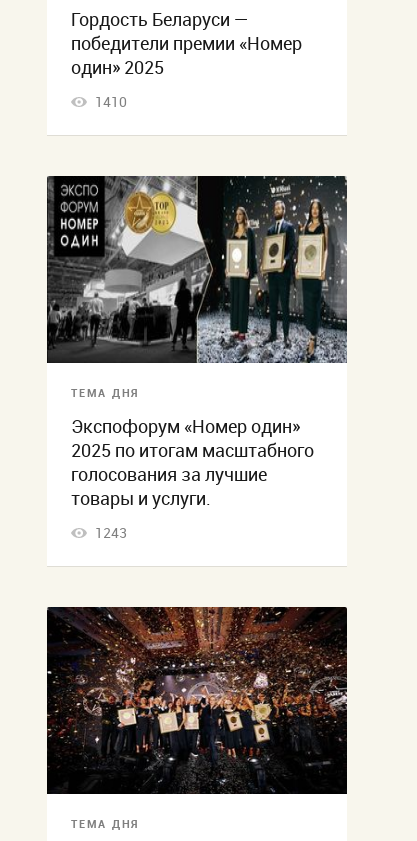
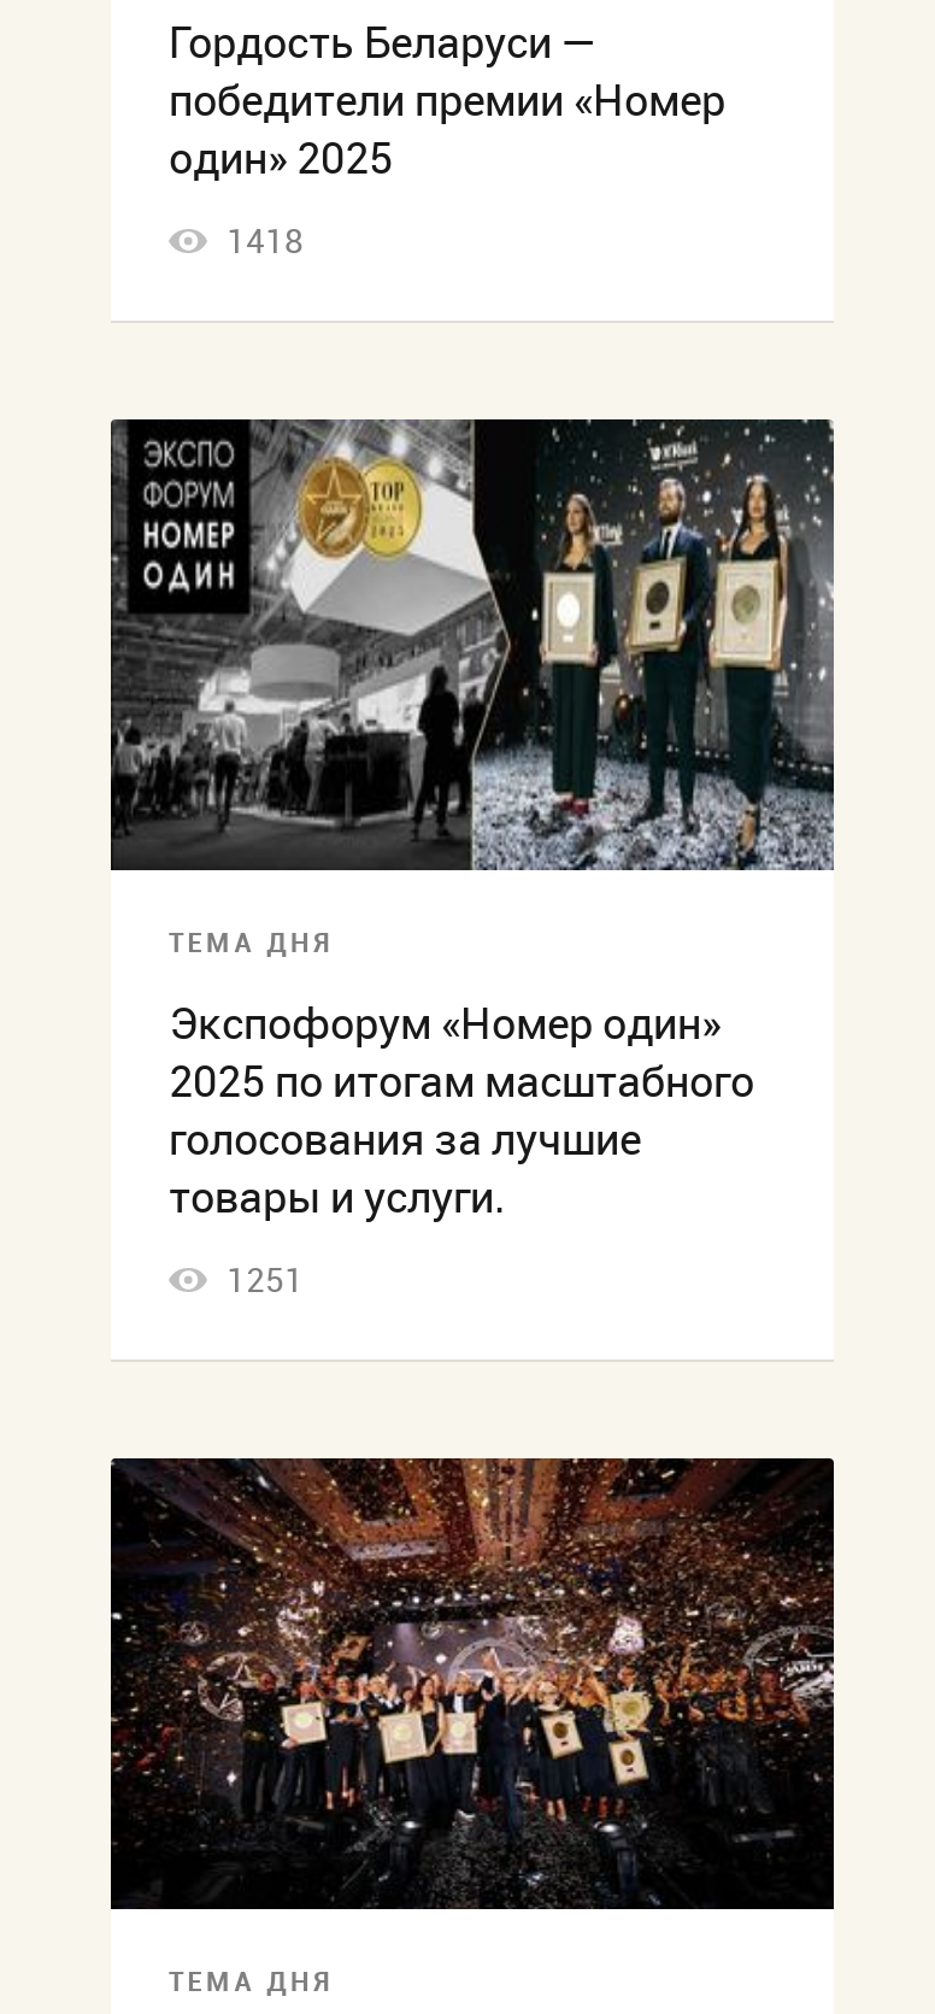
- 1410
+ 1418

- 1243
+ 1251
